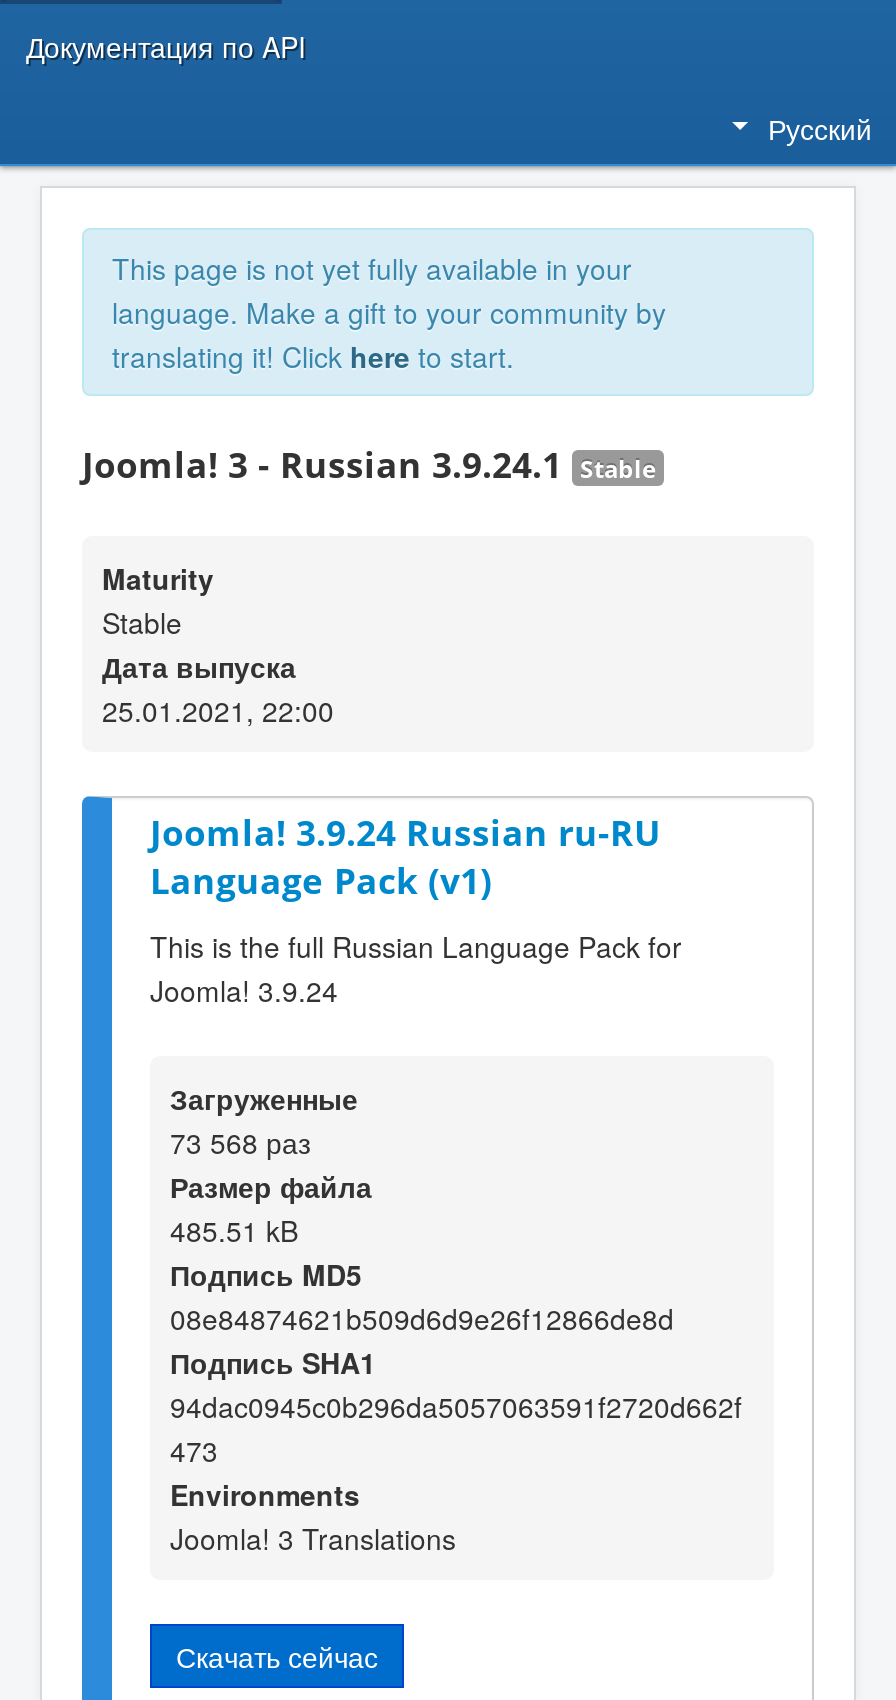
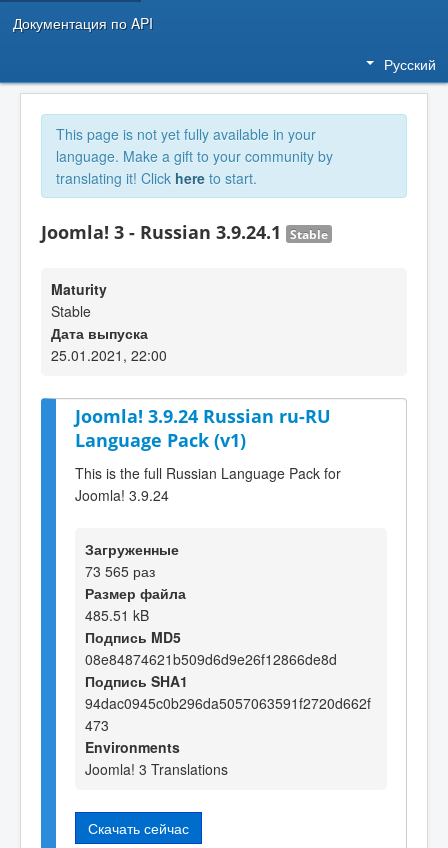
- 73 568 раз
+ 73 565 раз
